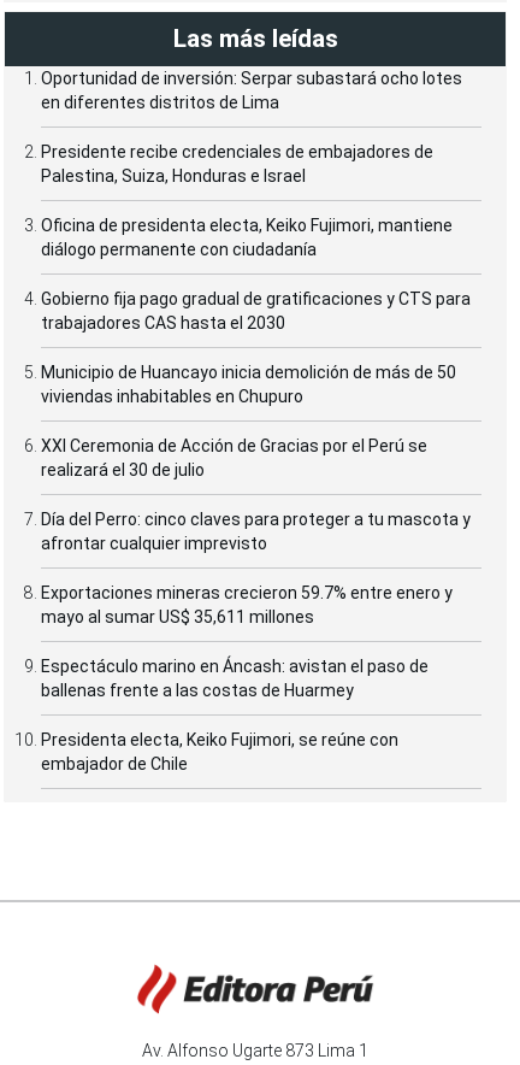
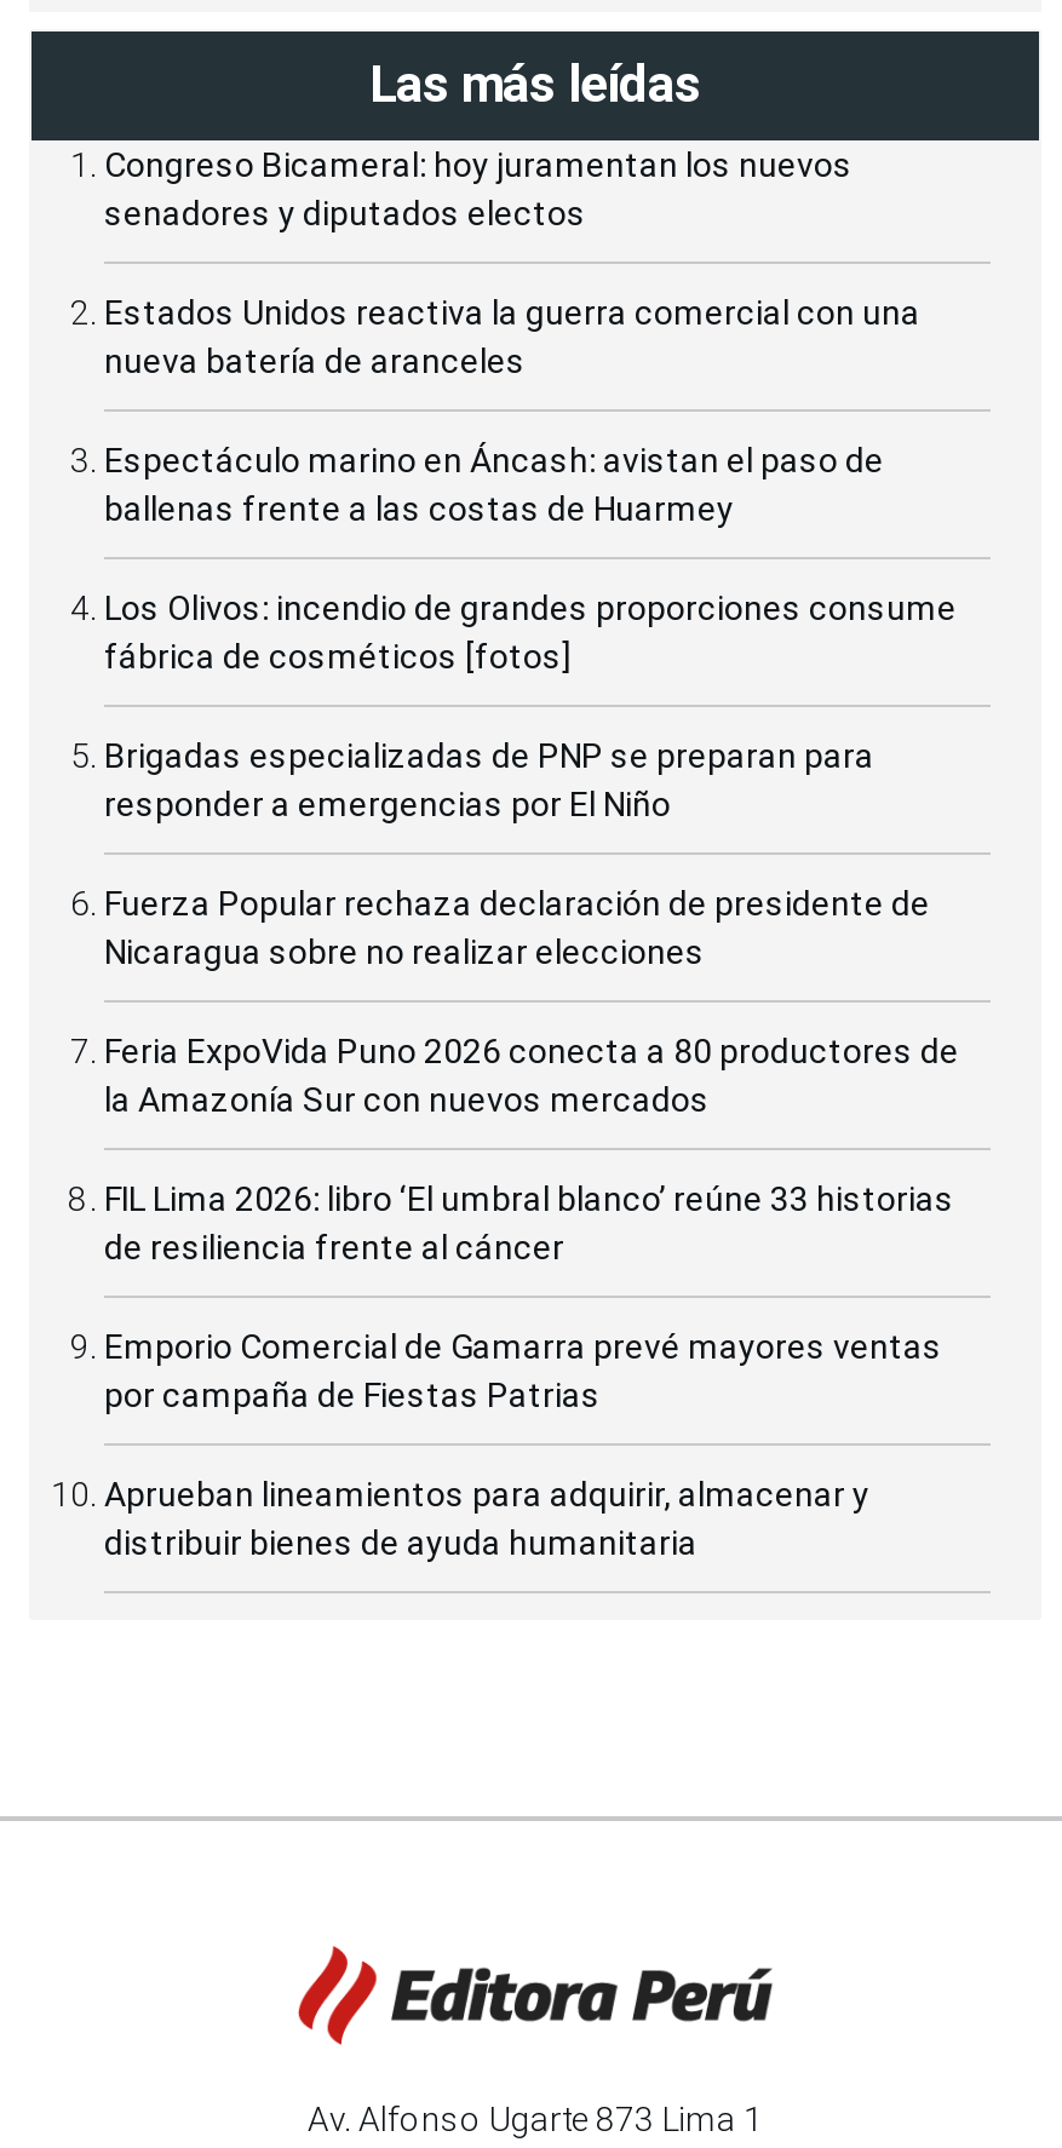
- Oportunidad de inversión: Serpar subastará ocho lotes
- en diferentes distritos de Lima
- Presidente recibe credenciales de embajadores de
- Palestina, Suiza, Honduras e Israel
- Oficina de presidenta electa, Keiko Fujimori, mantiene
- diálogo permanente con ciudadanía
- Gobierno fija pago gradual de gratificaciones y CTS para
- trabajadores CAS hasta el 2030
- Municipio de Huancayo inicia demolición de más de 50
- viviendas inhabitables en Chupuro
- XXI Ceremonia de Acción de Gracias por el Perú se
- realizará el 30 de julio
- Día del Perro: cinco claves para proteger a tu mascota y
- afrontar cualquier imprevisto
- Exportaciones mineras crecieron 59.7% entre enero y
- mayo al sumar US$ 35,611 millones
+ Congreso Bicameral: hoy juramentan los nuevos
+ senadores y diputados electos
+ Estados Unidos reactiva la guerra comercial con una
+ nueva batería de aranceles

moved up: Espectáculo marino en Áncash: avistan el paso de | ballenas frente a las costas de Huarmey

- Presidenta electa, Keiko Fujimori, se reúne con
- embajador de Chile
+ Los Olivos: incendio de grandes proporciones consume
+ fábrica de cosméticos [fotos]
+ Brigadas especializadas de PNP se preparan para
+ responder a emergencias por El Niño
+ Fuerza Popular rechaza declaración de presidente de
+ Nicaragua sobre no realizar elecciones
+ Feria ExpoVida Puno 2026 conecta a 80 productores de
+ la Amazonía Sur con nuevos mercados
+ FIL Lima 2026: libro ‘El umbral blanco’ reúne 33 historias
+ de resiliencia frente al cáncer
+ Emporio Comercial de Gamarra prevé mayores ventas
+ por campaña de Fiestas Patrias
+ Aprueban lineamientos para adquirir, almacenar y
+ distribuir bienes de ayuda humanitaria
